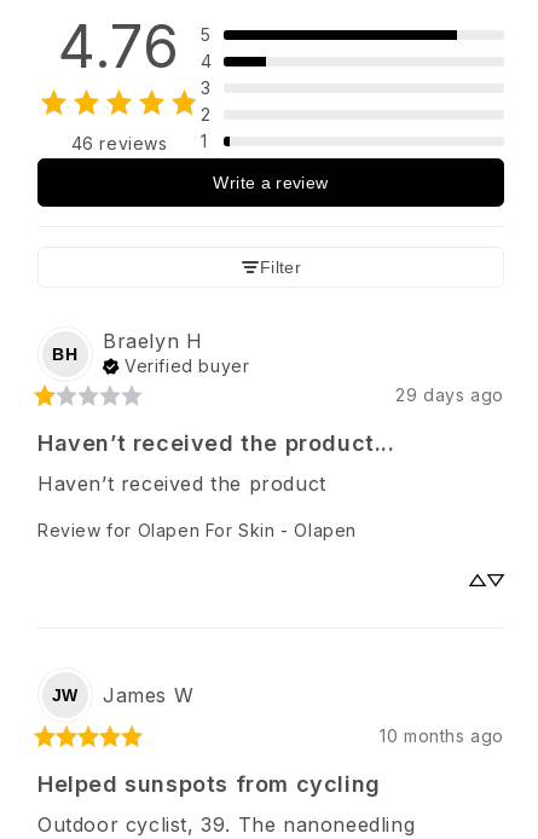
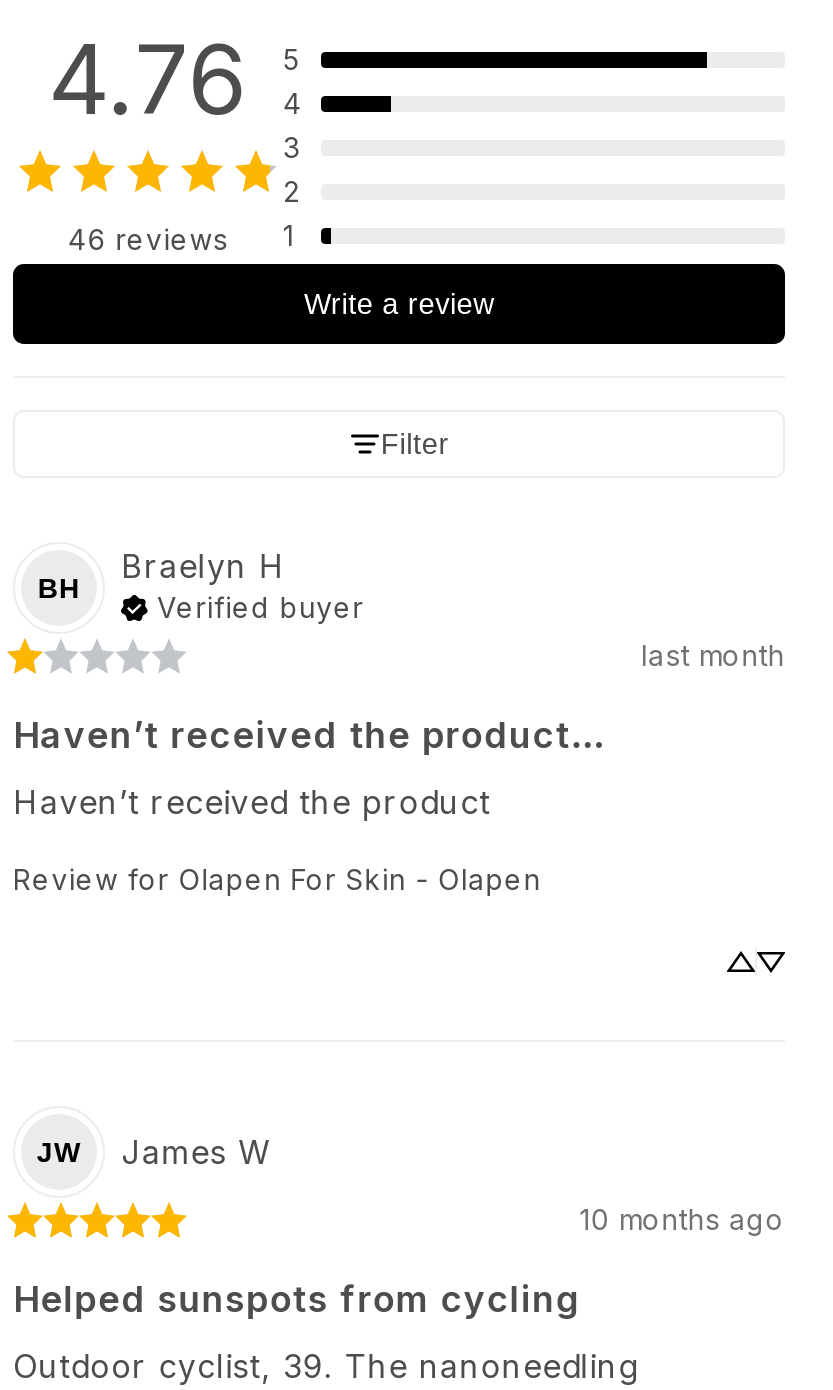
- 29 days ago
+ last month
